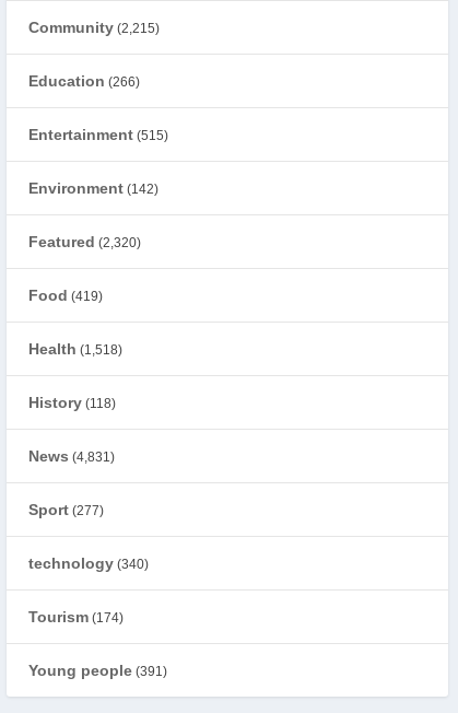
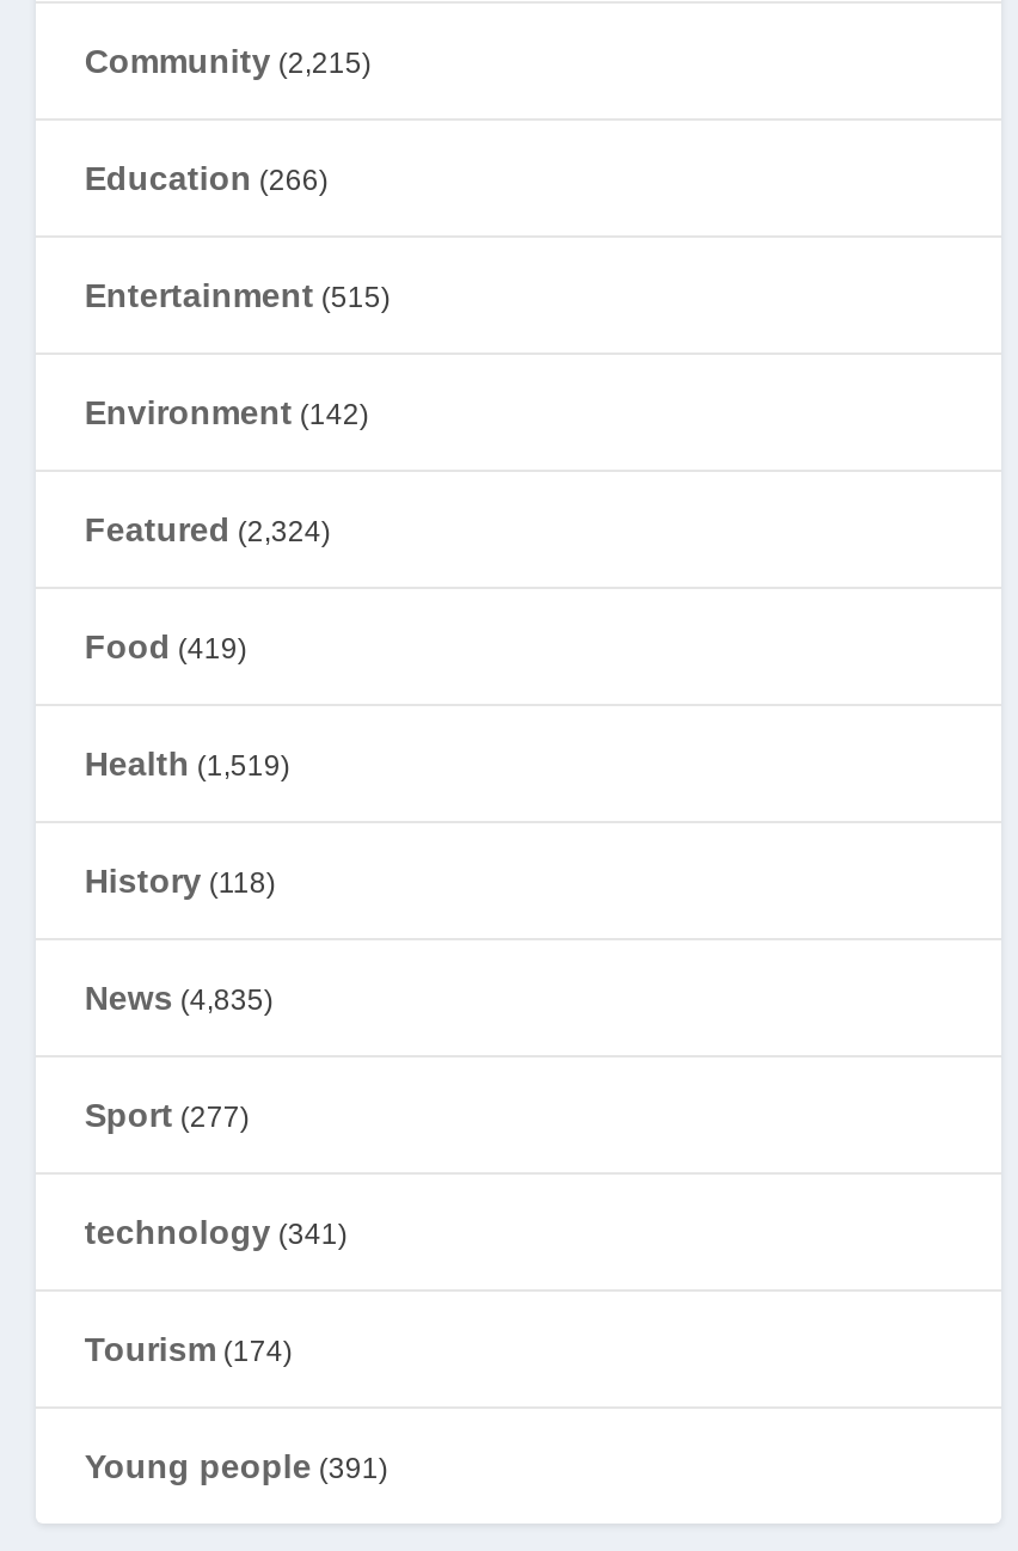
- Featured (2,320)
+ Featured (2,324)

- Health (1,518)
+ Health (1,519)

- News (4,831)
+ News (4,835)

- technology (340)
+ technology (341)
